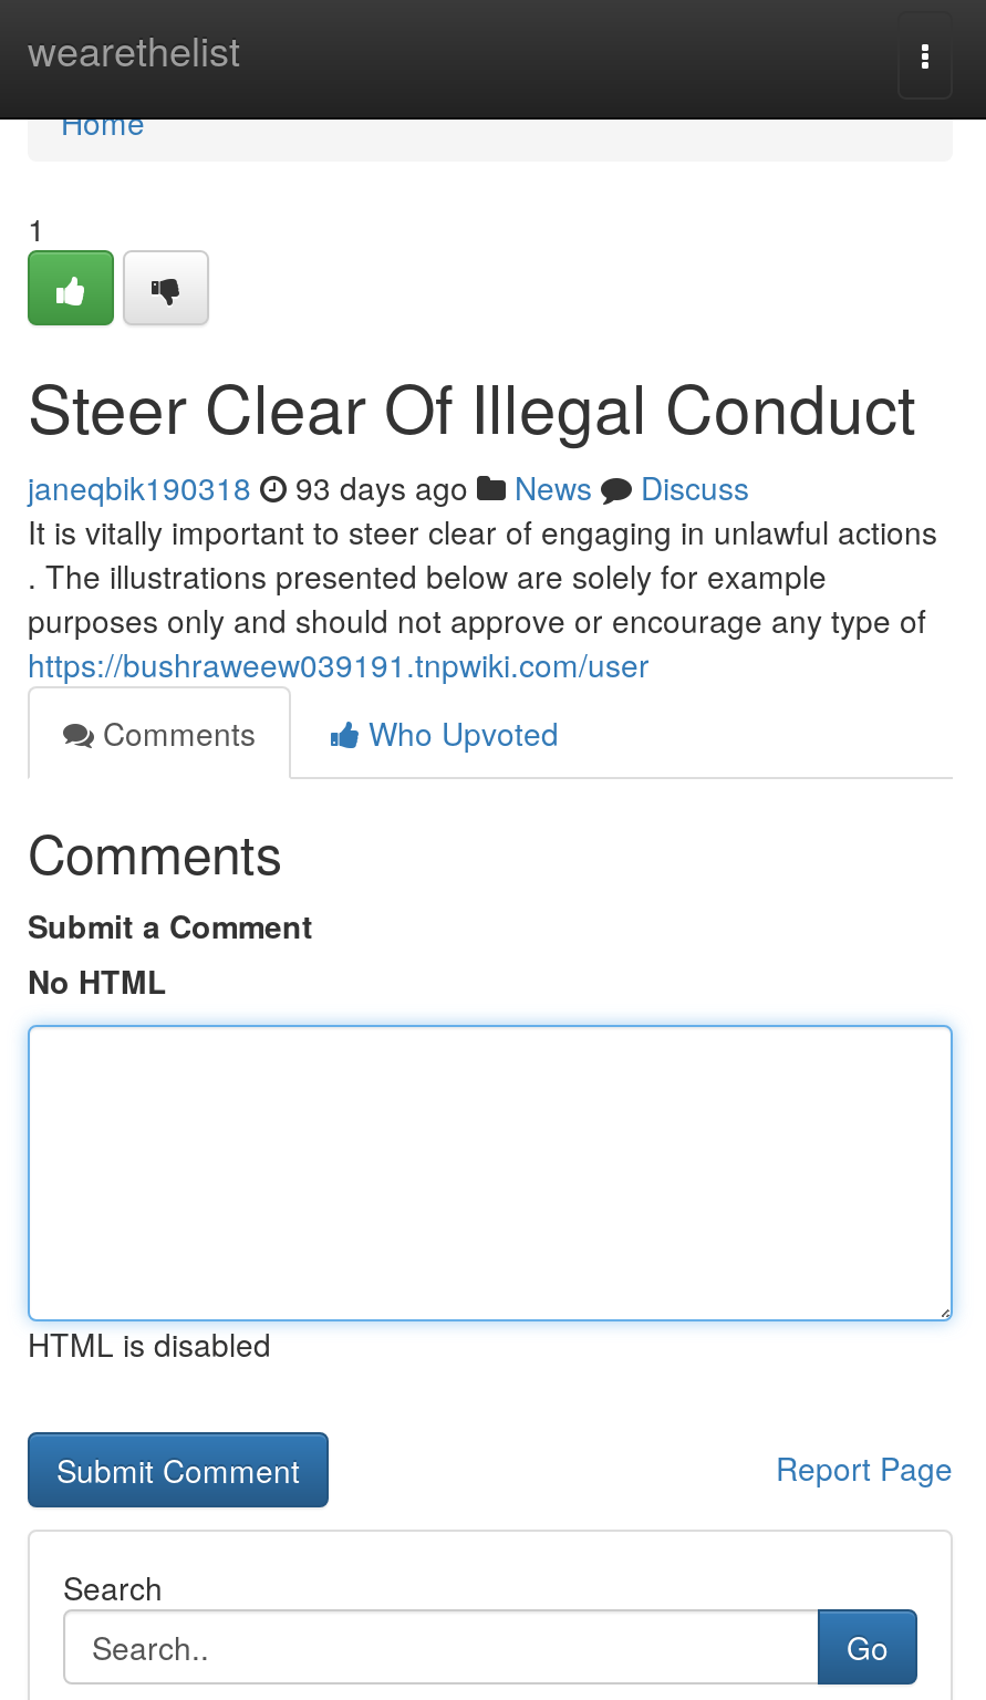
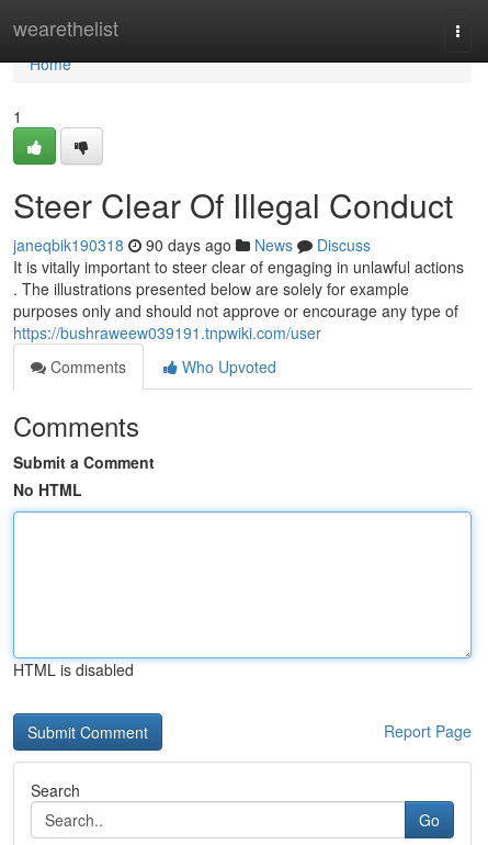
- janeqbik190318 93 days ago News Discuss
+ janeqbik190318 90 days ago News Discuss
